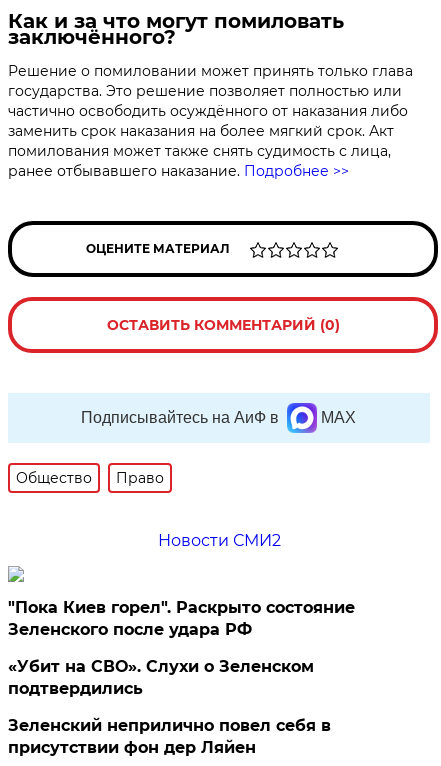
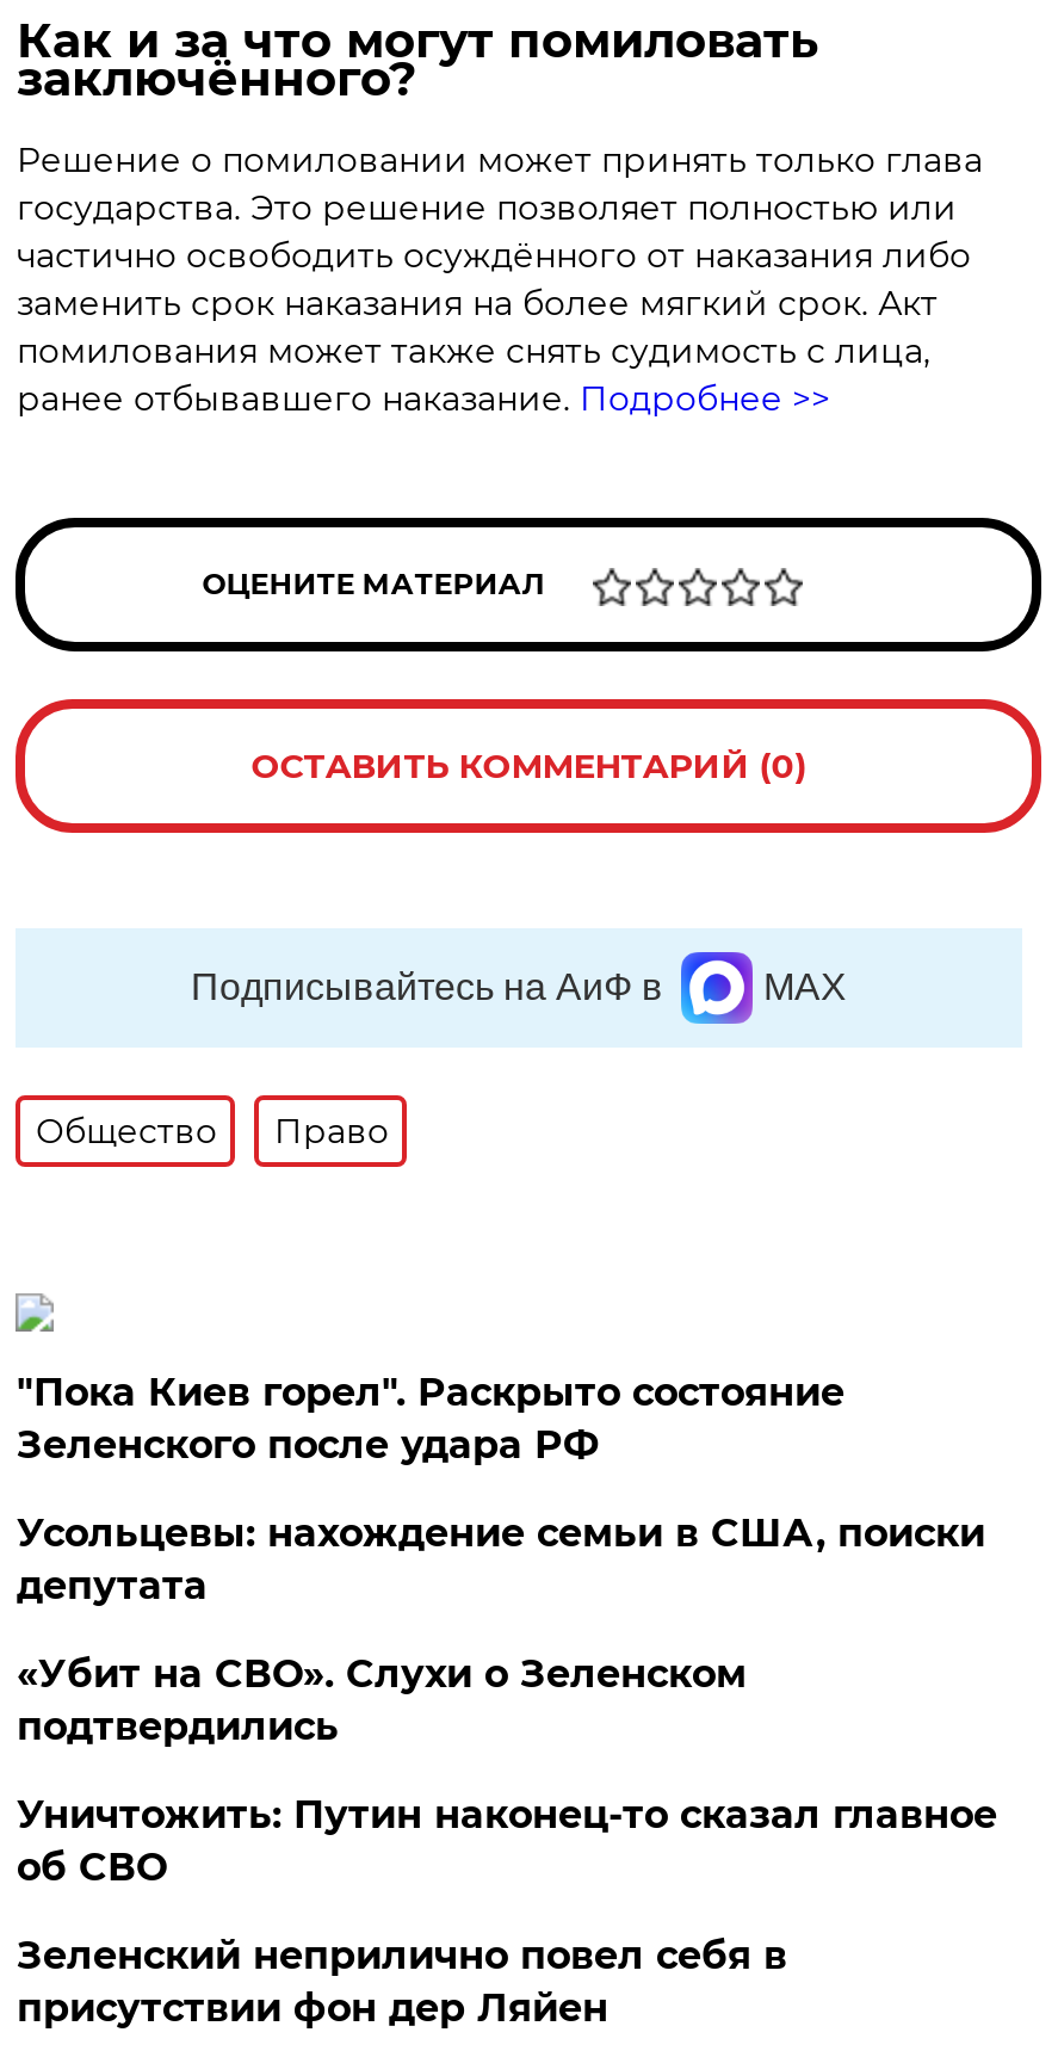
- Новости СМИ2

moved up: "Пока Киев горел". Раскрыто состояние | Зеленского после удара РФ

+ Усольцевы: нахождение семьи в США, поиски
+ депутата

+ Уничтожить: Путин наконец-то сказал главное
+ об СВО
